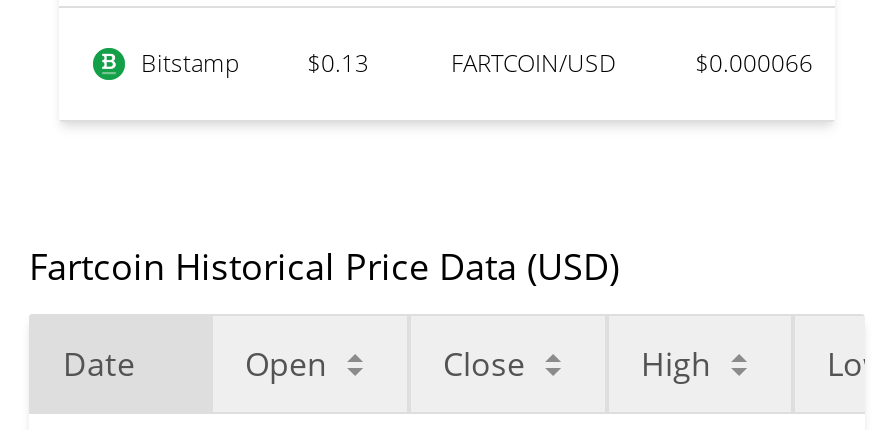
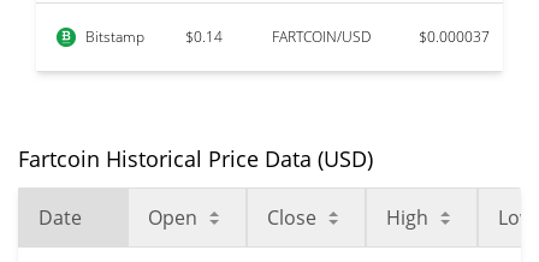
- Bitstamp $0.13
+ Bitstamp $0.14

- $0.000066
+ $0.000037
